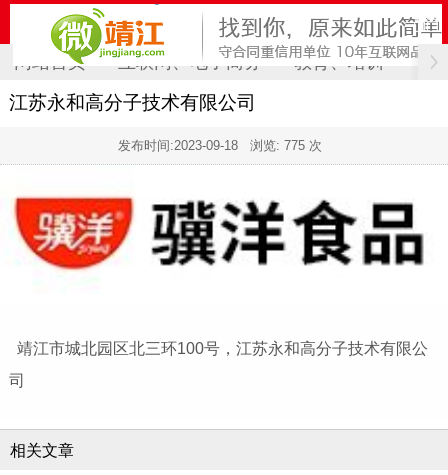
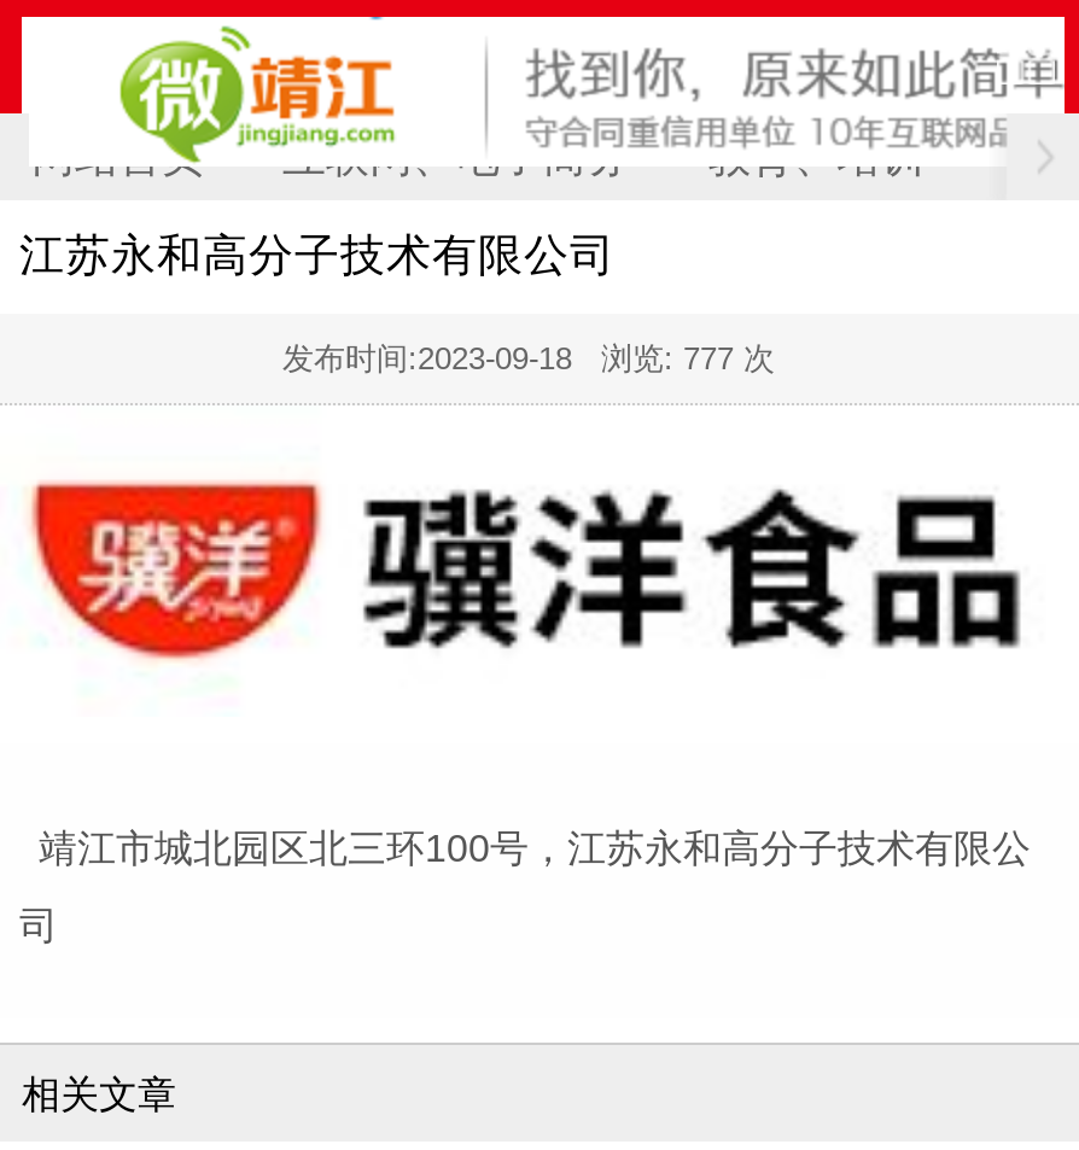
- 发布时间:2023-09-18浏览: 775 次
+ 发布时间:2023-09-18浏览: 777 次
